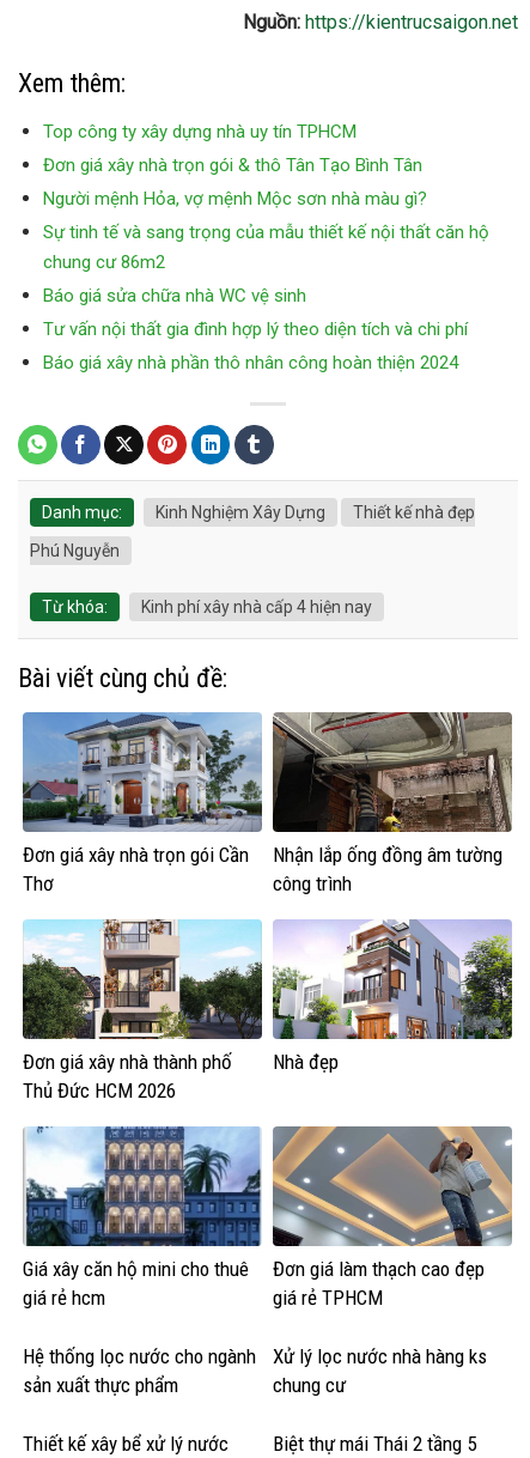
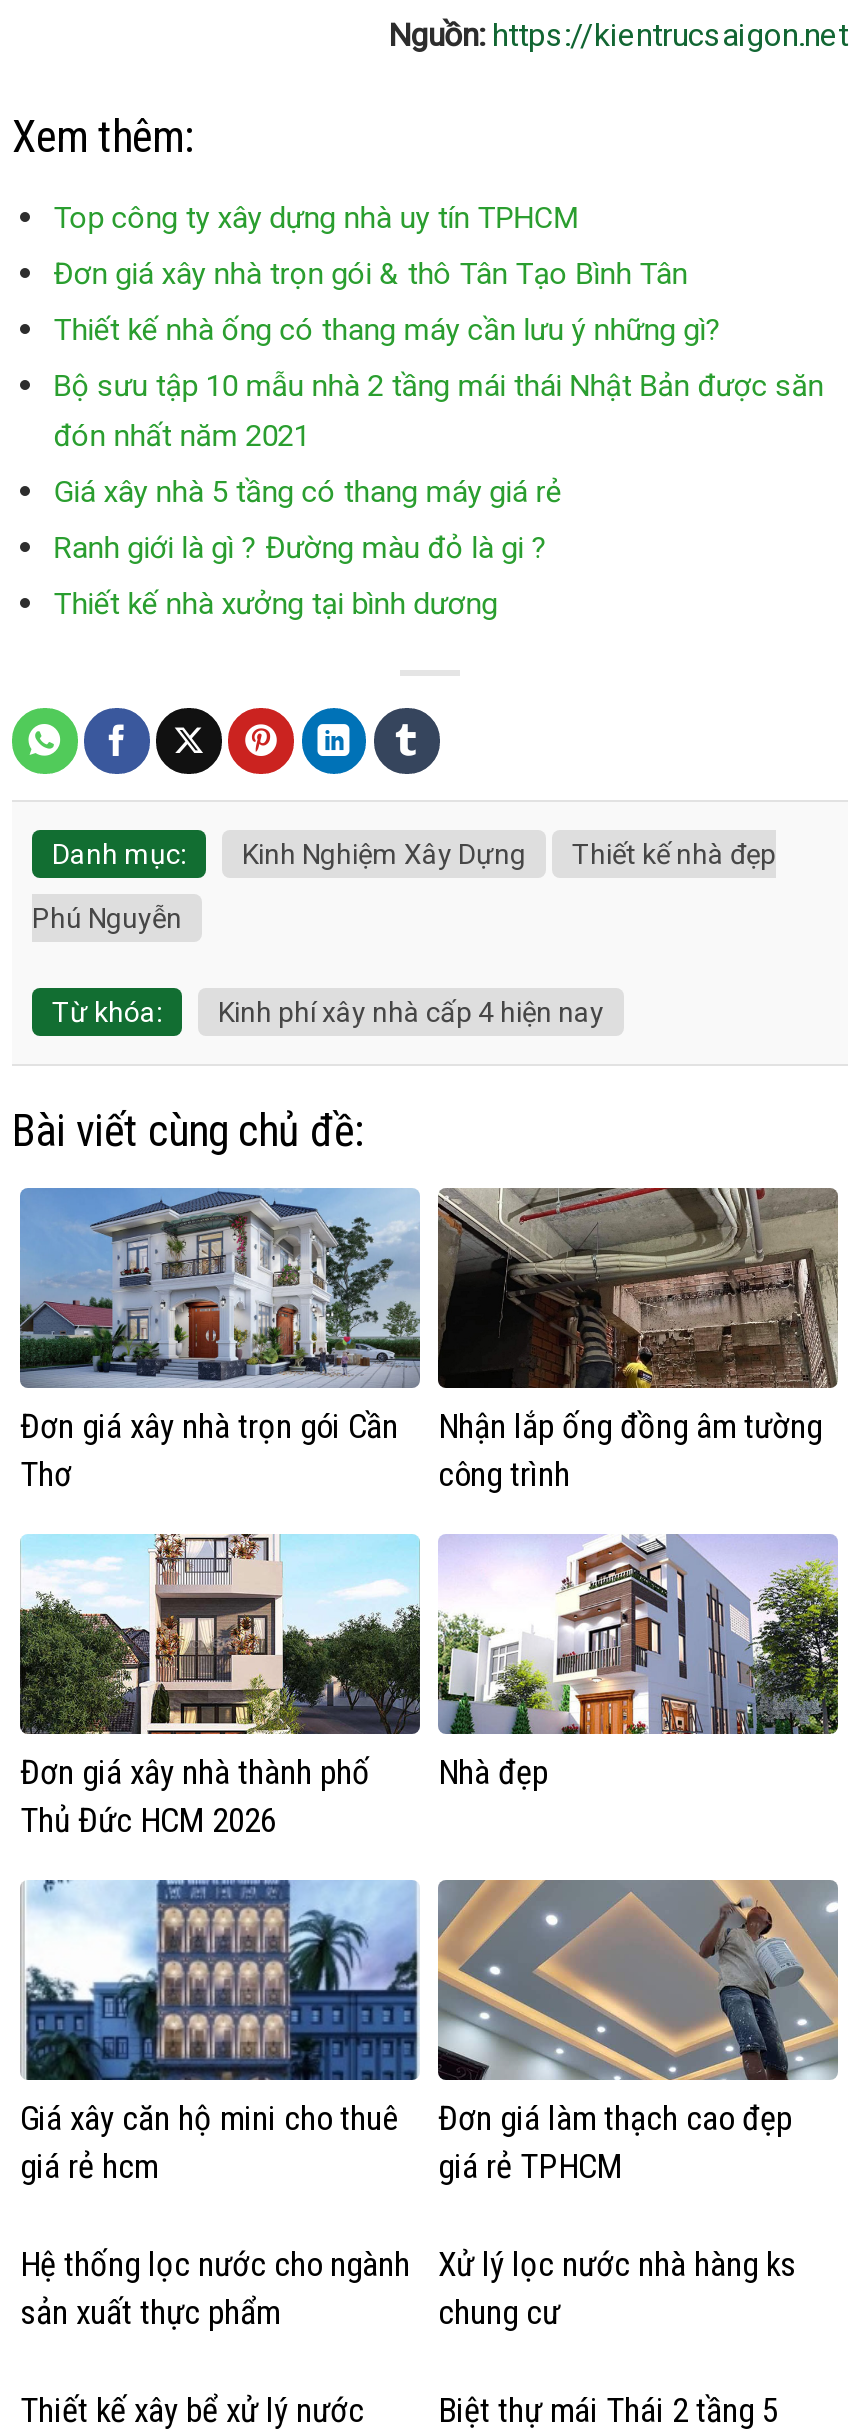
- Người mệnh Hỏa, vợ mệnh Mộc sơn nhà màu gì?
+ Thiết kế nhà ống có thang máy cần lưu ý những gì?

- Sự tinh tế và sang trọng của mẫu thiết kế nội thất căn hộ
- chung cư 86m2
+ Bộ sưu tập 10 mẫu nhà 2 tầng mái thái Nhật Bản được săn
+ đón nhất năm 2021

- Báo giá sửa chữa nhà WC vệ sinh
+ Giá xây nhà 5 tầng có thang máy giá rẻ

- Tư vấn nội thất gia đình hợp lý theo diện tích và chi phí
+ Ranh giới là gì ? Đường màu đỏ là gi ?

- Báo giá xây nhà phần thô nhân công hoàn thiện 2024
+ Thiết kế nhà xưởng tại bình dương
